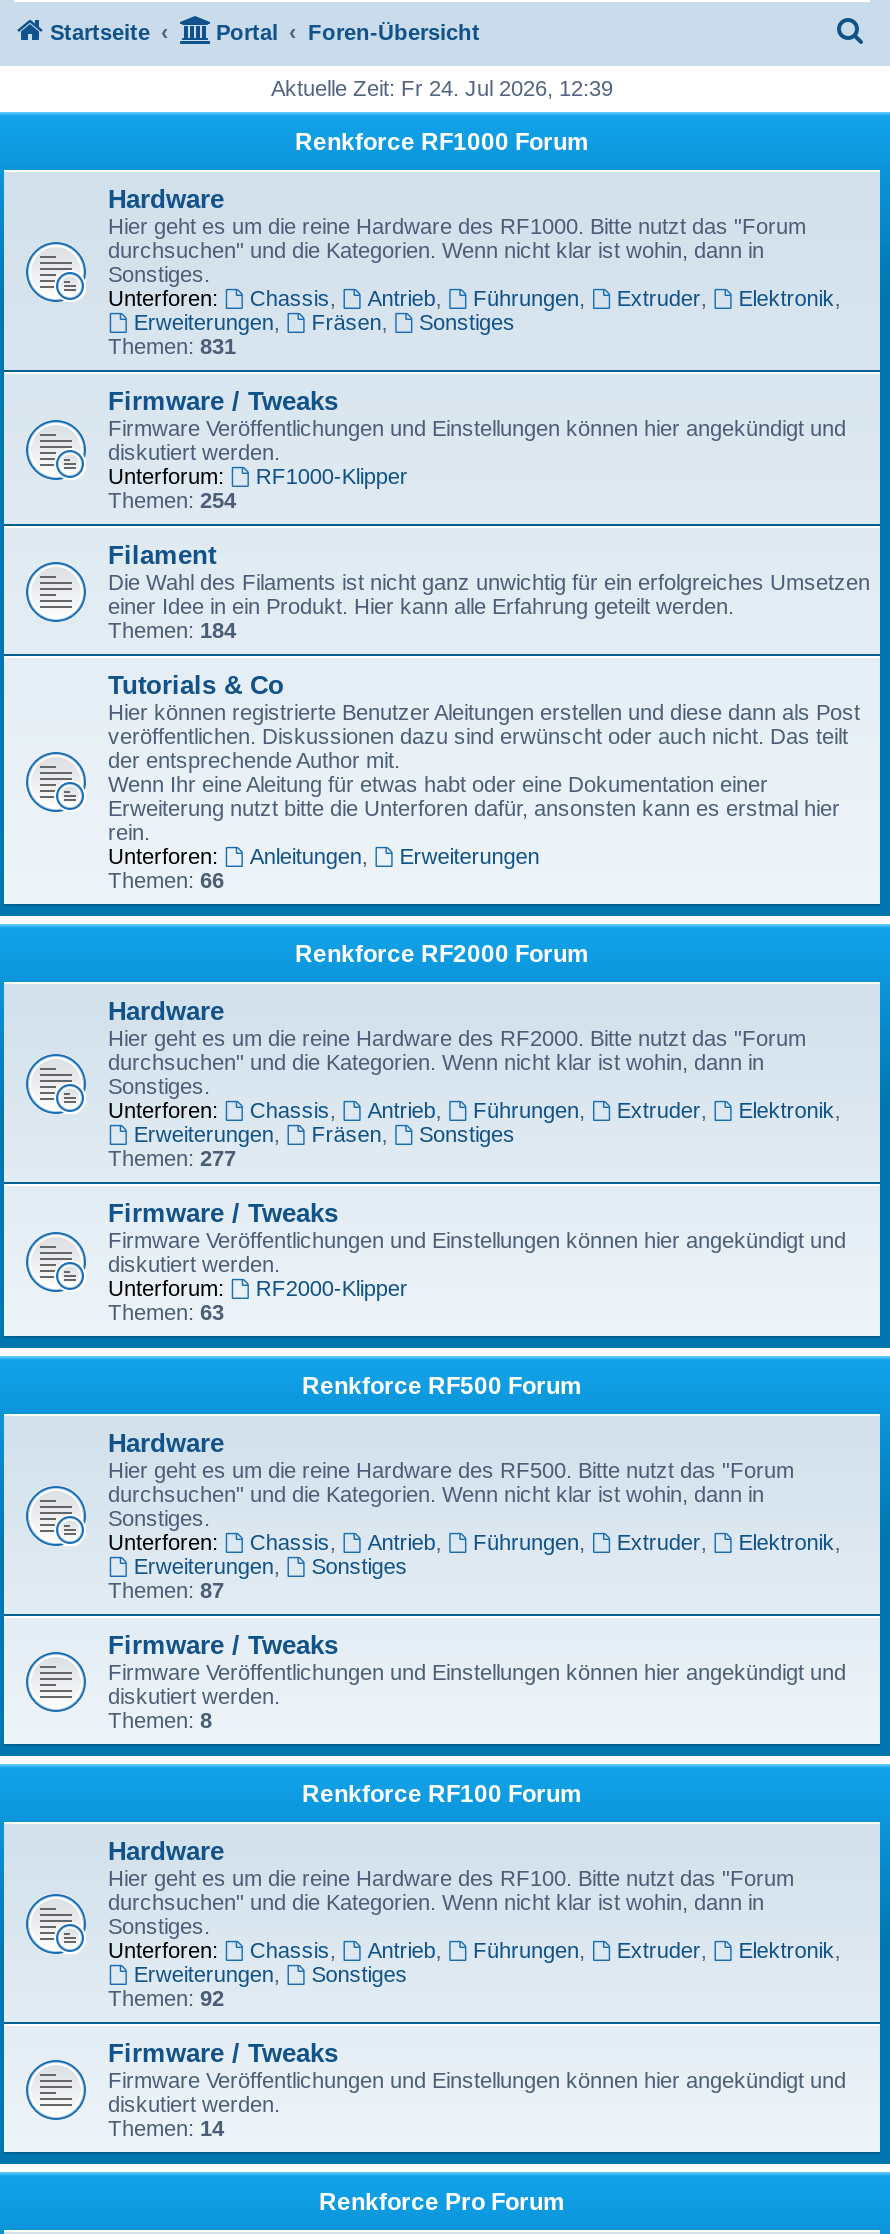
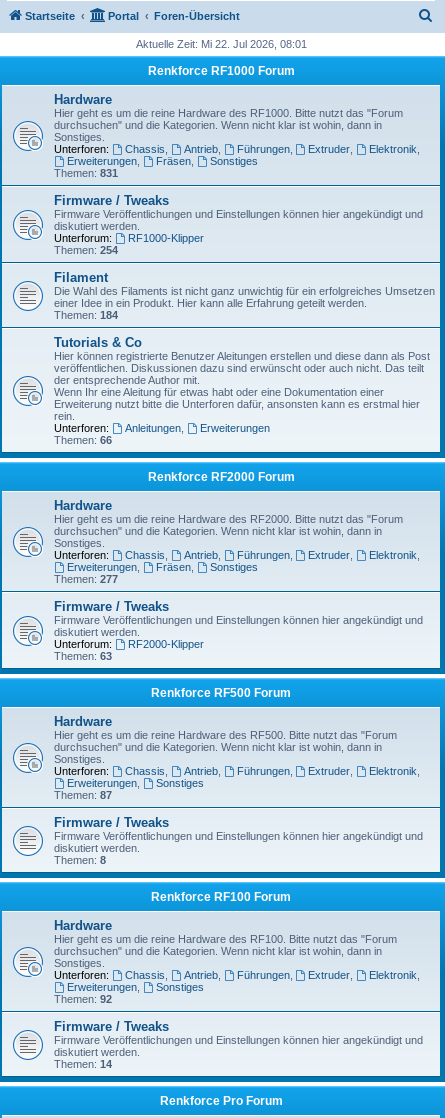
- Aktuelle Zeit: Fr 24. Jul 2026, 12:39
+ Aktuelle Zeit: Mi 22. Jul 2026, 08:01
